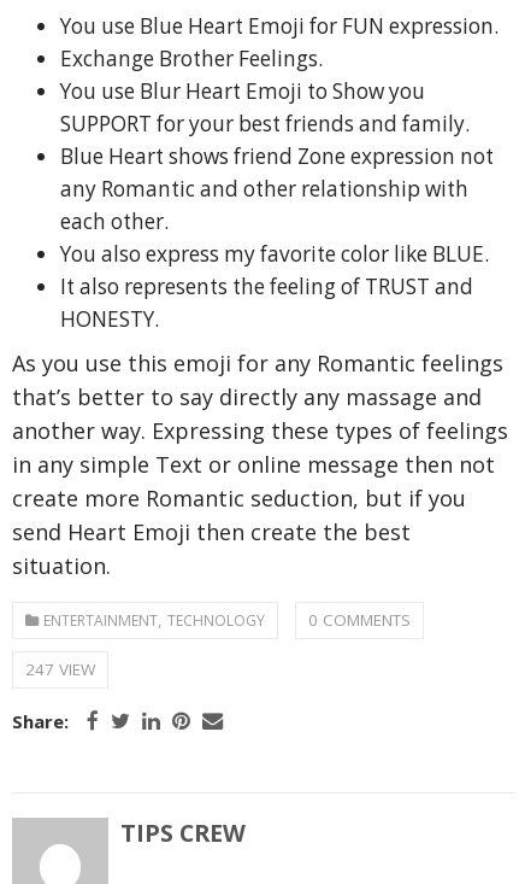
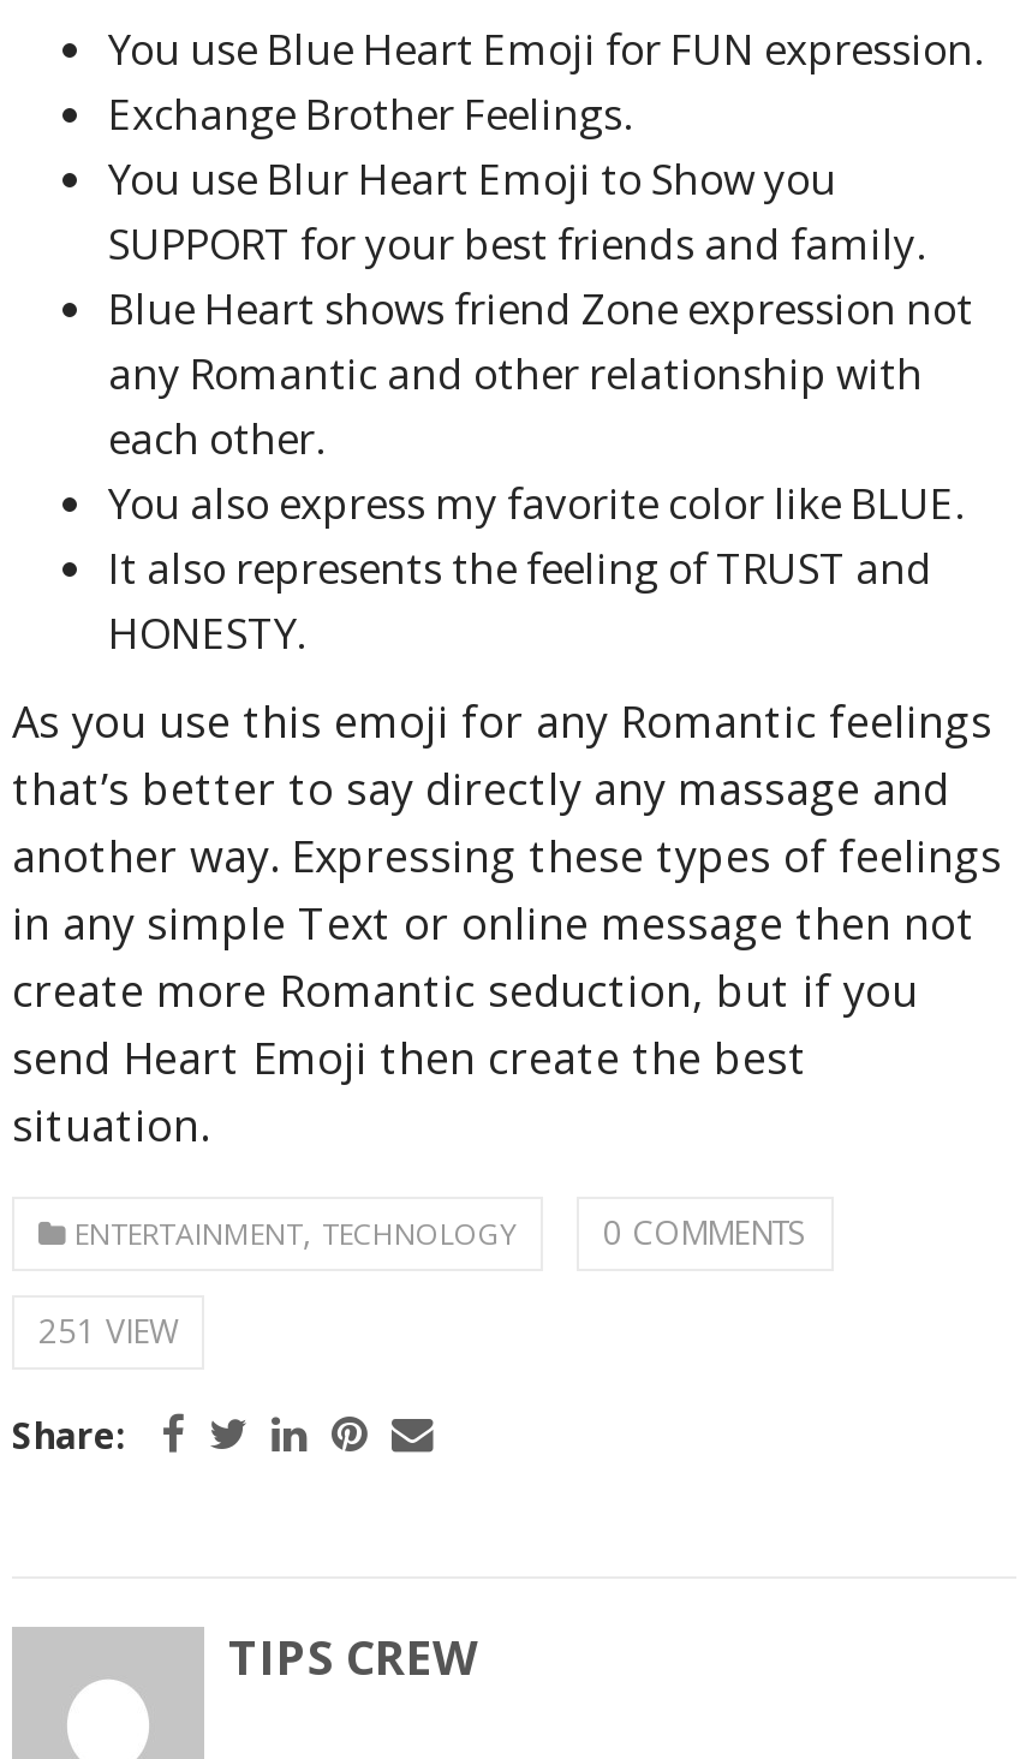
- 247 VIEW
+ 251 VIEW
